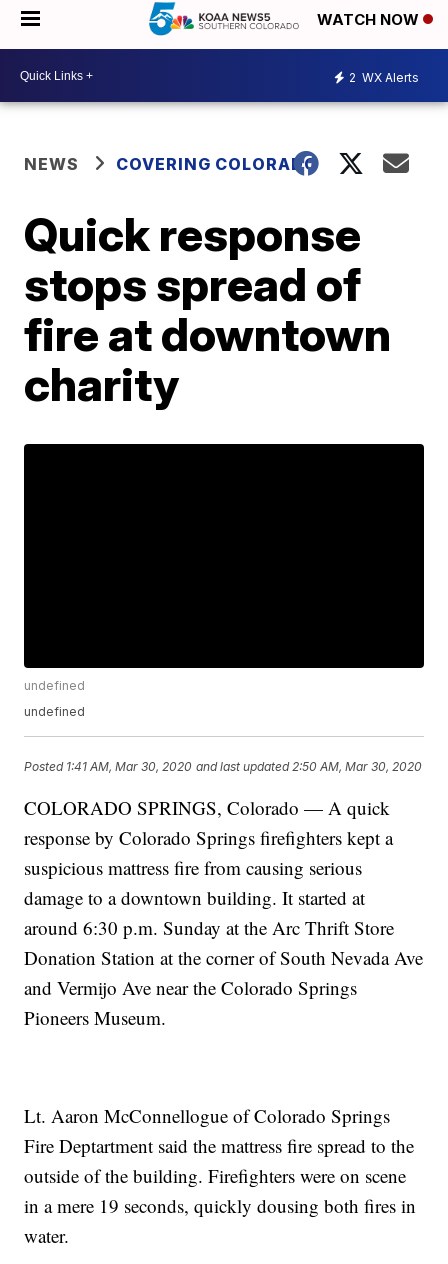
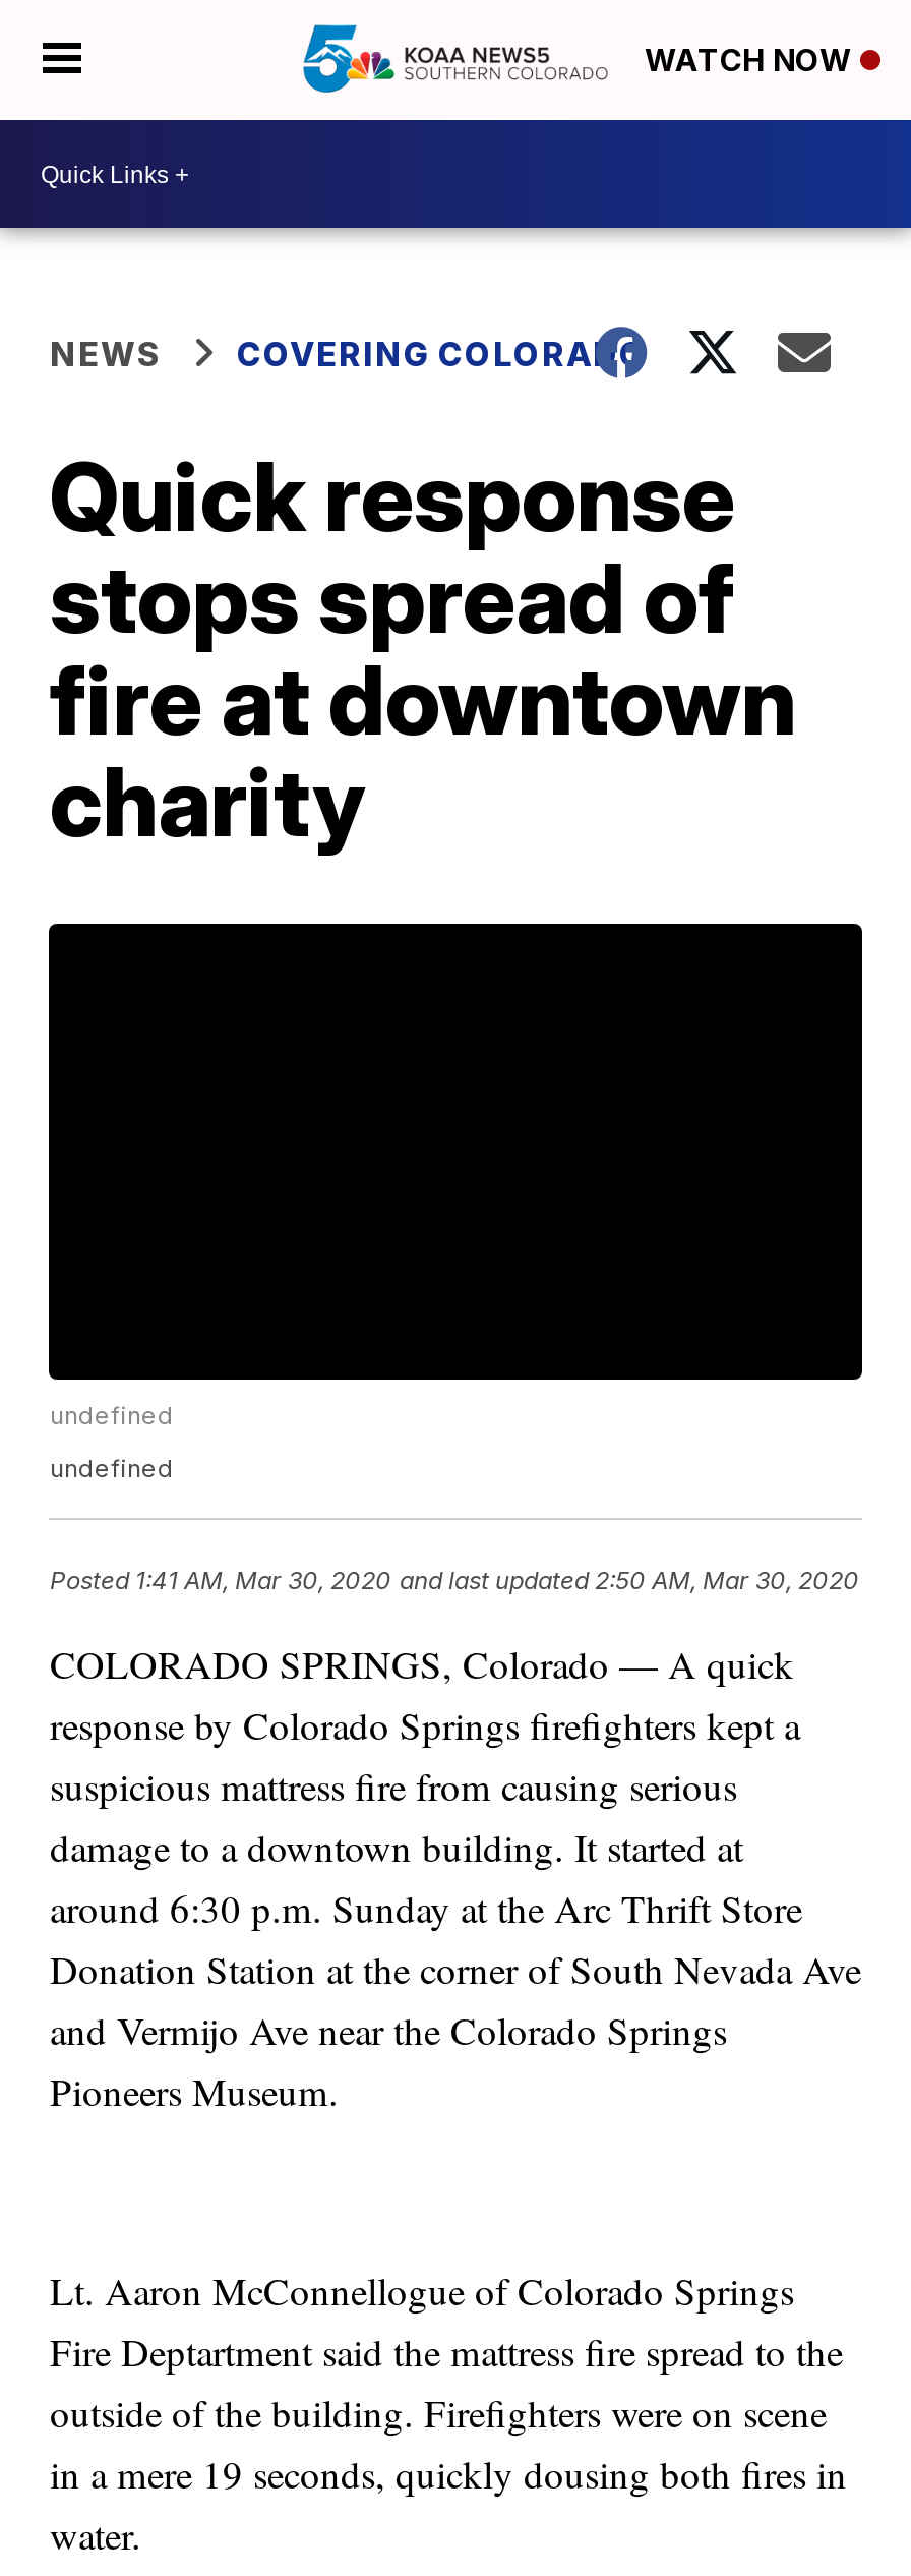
- 2 WX Alerts
